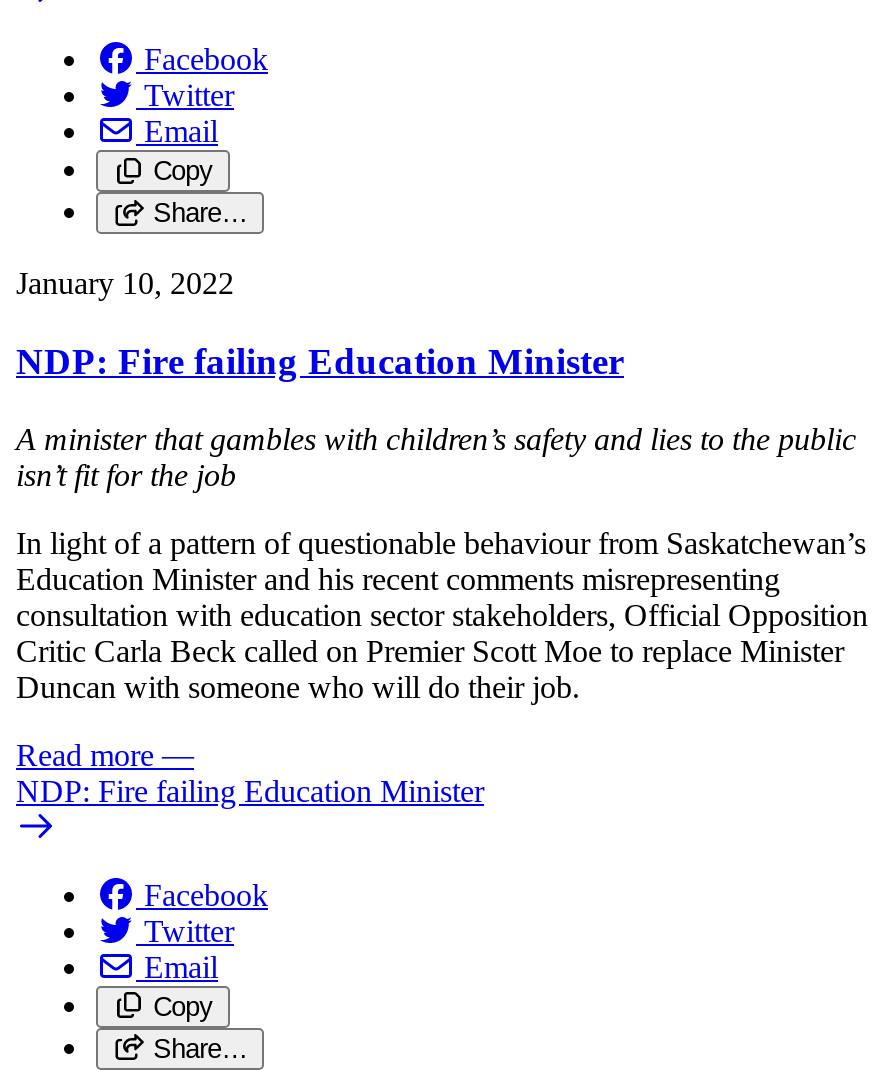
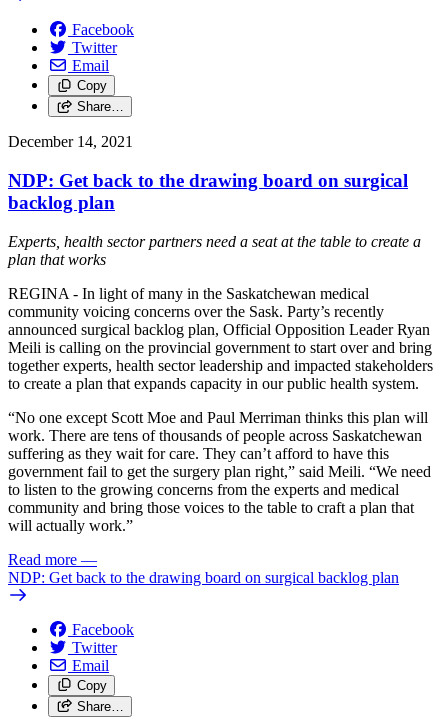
- January 10, 2022
- NDP: Fire failing Education Minister
- A minister that gambles with children’s safety and lies to the public
- isn’t fit for the job
- In light of a pattern of questionable behaviour from Saskatchewan’s
- Education Minister and his recent comments misrepresenting
- consultation with education sector stakeholders, Official Opposition
- Critic Carla Beck called on Premier Scott Moe to replace Minister
- Duncan with someone who will do their job.
+ December 14, 2021
+ NDP: Get back to the drawing board on surgical
+ backlog plan
+ Experts, health sector partners need a seat at the table to create a
+ plan that works
+ REGINA - In light of many in the Saskatchewan medical
+ community voicing concerns over the Sask. Party’s recently
+ announced surgical backlog plan, Official Opposition Leader Ryan
+ Meili is calling on the provincial government to start over and bring
+ together experts, health sector leadership and impacted stakeholders
+ to create a plan that expands capacity in our public health system.
+ “No one except Scott Moe and Paul Merriman thinks this plan will
+ work. There are tens of thousands of people across Saskatchewan
+ suffering as they wait for care. They can’t afford to have this
+ government fail to get the surgery plan right,” said Meili. “We need
+ to listen to the growing concerns from the experts and medical
+ community and bring those voices to the table to craft a plan that
+ will actually work.”

- NDP: Fire failing Education Minister
+ NDP: Get back to the drawing board on surgical backlog plan
